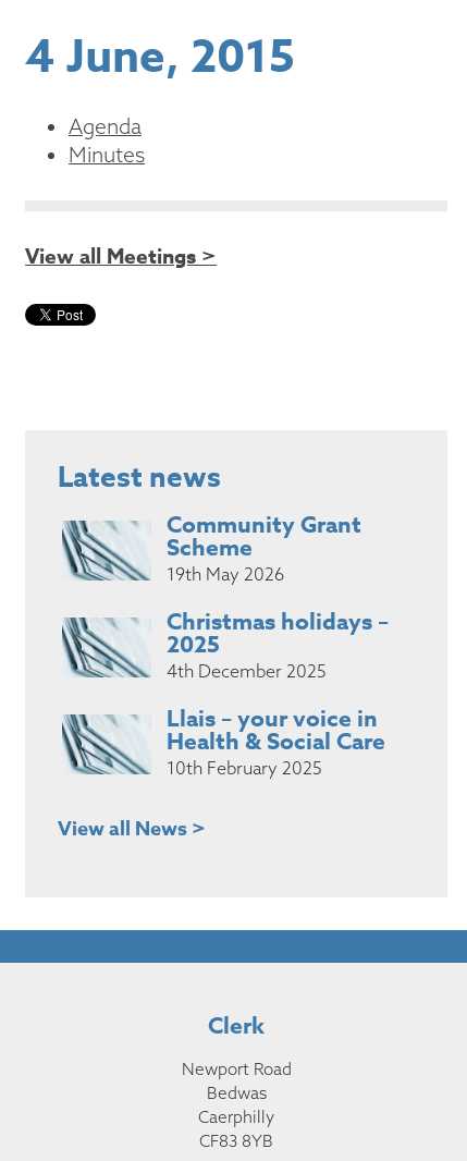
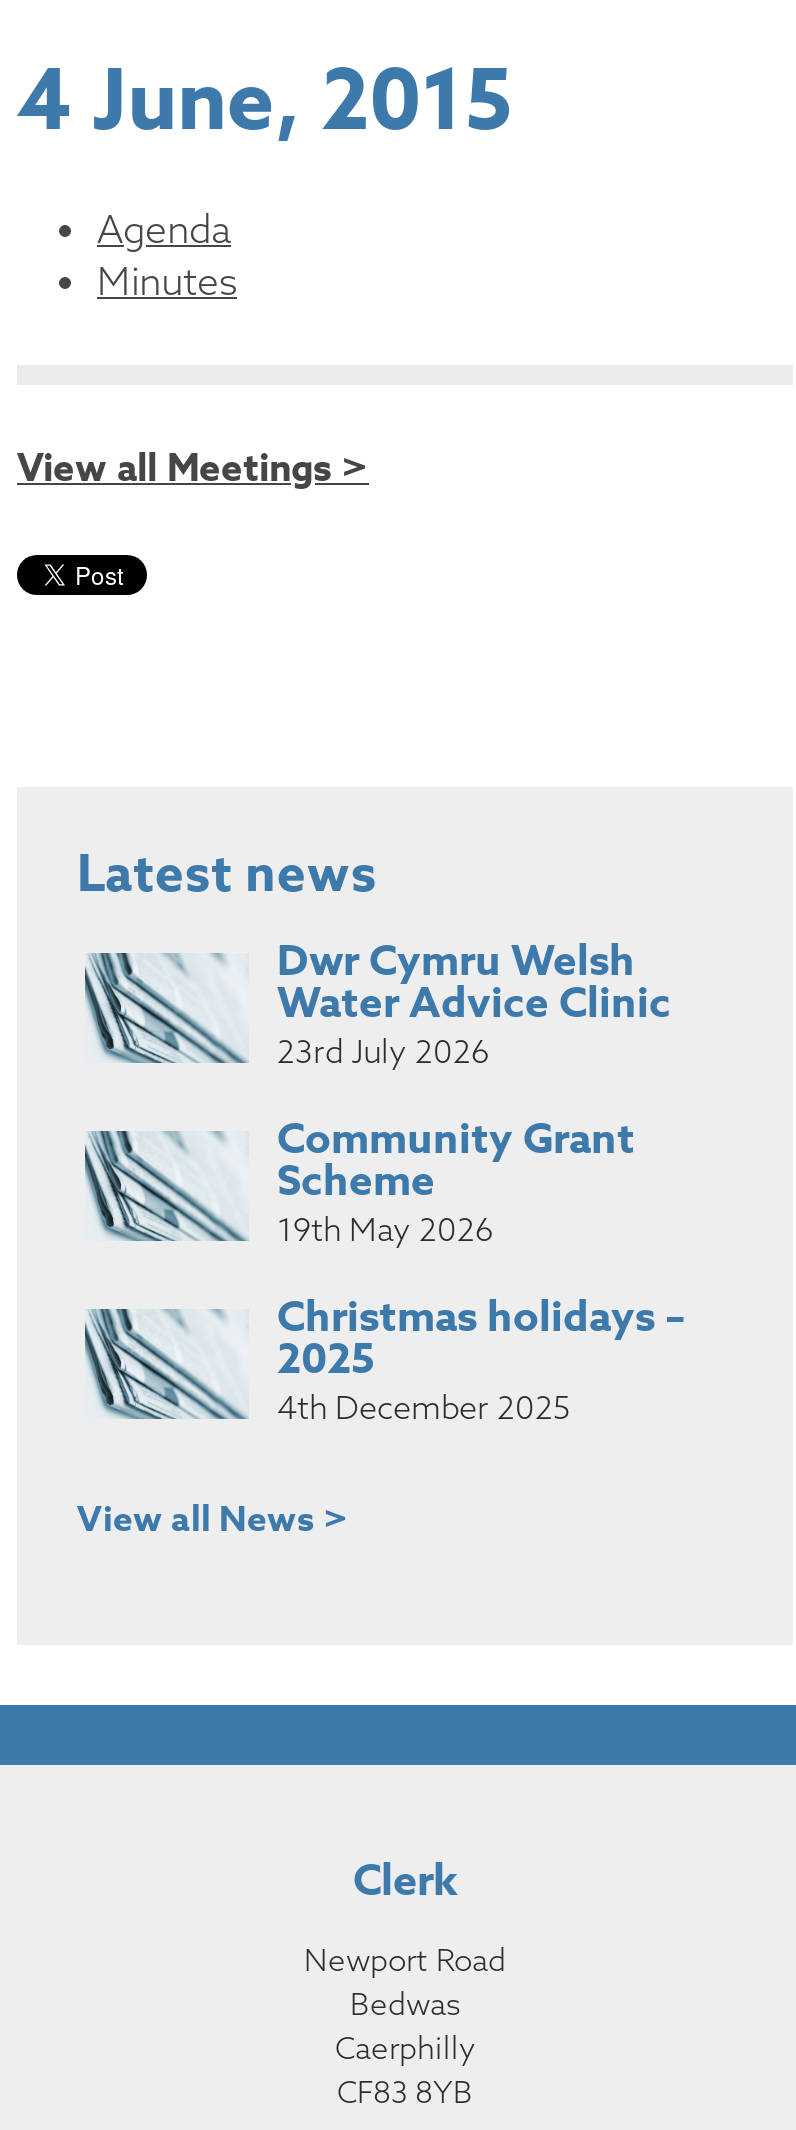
+ Dwr Cymru Welsh
+ Water Advice Clinic
+ 23rd July 2026

moved down: [image] | Community Grant | Scheme | 19th May 2026 | Christmas holidays – | 2025 | 4th December 2025

- Llais – your voice in
- Health & Social Care
- 10th February 2025
